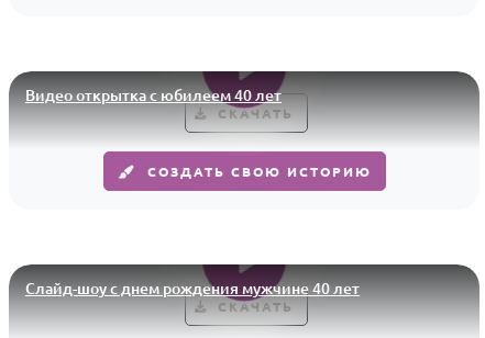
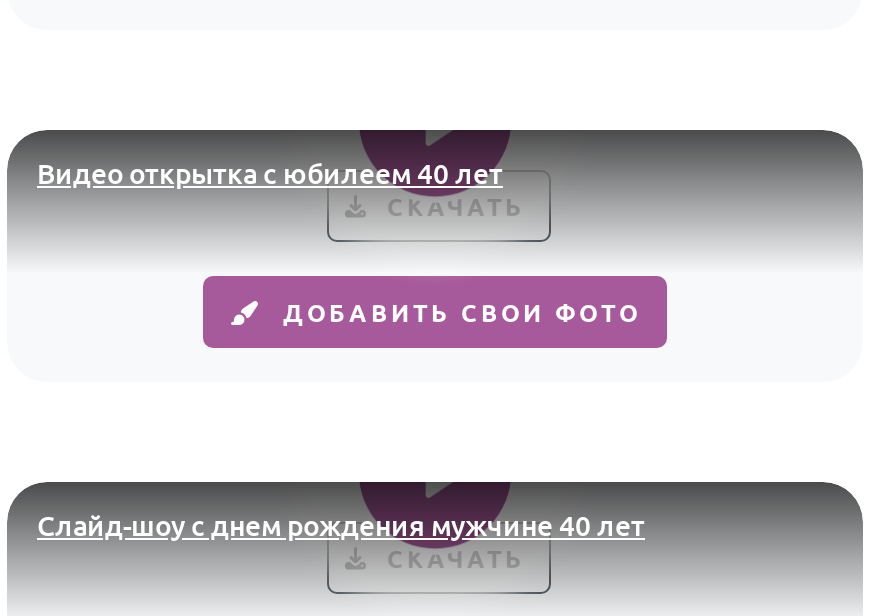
- СОЗДАТЬ СВОЮ ИСТОРИЮ
+ ДОБАВИТЬ СВОИ ФОТО
